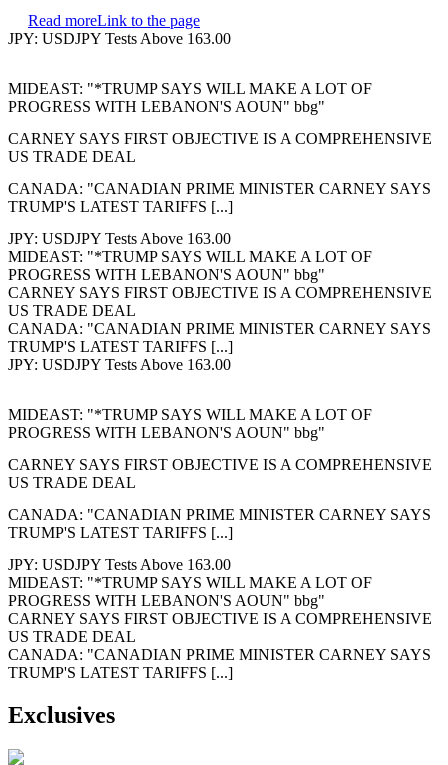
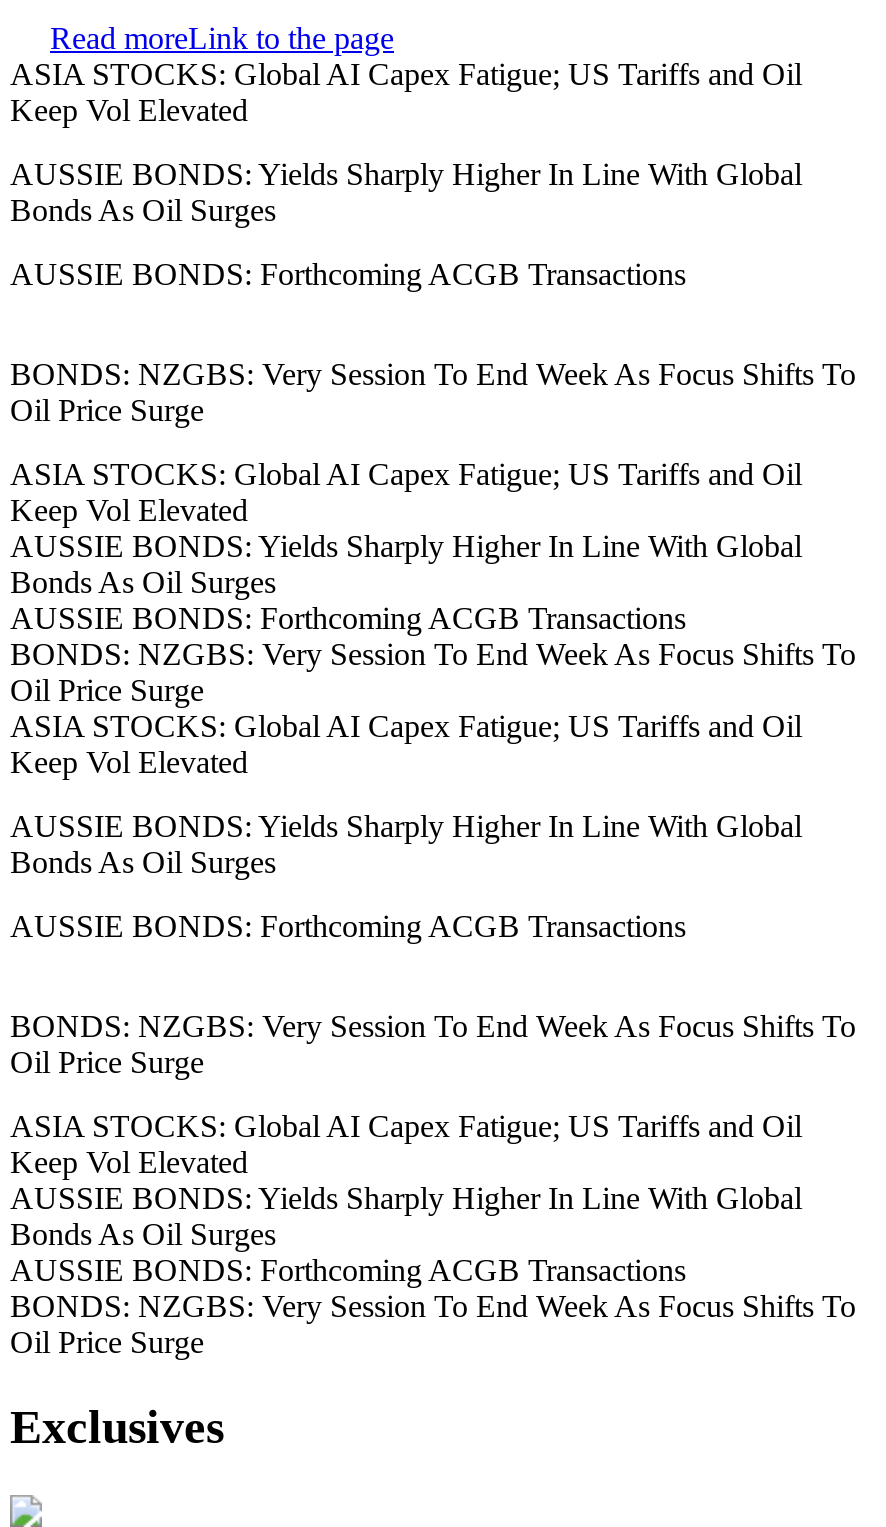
- JPY: USDJPY Tests Above 163.00
+ ASIA STOCKS: Global AI Capex Fatigue; US Tariffs and Oil
+ Keep Vol Elevated

- MIDEAST: "*TRUMP SAYS WILL MAKE A LOT OF
- PROGRESS WITH LEBANON'S AOUN" bbg"
+ AUSSIE BONDS: Yields Sharply Higher In Line With Global
+ Bonds As Oil Surges

- CARNEY SAYS FIRST OBJECTIVE IS A COMPREHENSIVE
- US TRADE DEAL
+ AUSSIE BONDS: Forthcoming ACGB Transactions

- CANADA: "CANADIAN PRIME MINISTER CARNEY SAYS
- TRUMP'S LATEST TARIFFS [...]
+ BONDS: NZGBS: Very Session To End Week As Focus Shifts To
+ Oil Price Surge

- JPY: USDJPY Tests Above 163.00
- MIDEAST: "*TRUMP SAYS WILL MAKE A LOT OF
- PROGRESS WITH LEBANON'S AOUN" bbg"
- CARNEY SAYS FIRST OBJECTIVE IS A COMPREHENSIVE
- US TRADE DEAL
- CANADA: "CANADIAN PRIME MINISTER CARNEY SAYS
- TRUMP'S LATEST TARIFFS [...]
- JPY: USDJPY Tests Above 163.00
+ ASIA STOCKS: Global AI Capex Fatigue; US Tariffs and Oil
+ Keep Vol Elevated
+ AUSSIE BONDS: Yields Sharply Higher In Line With Global
+ Bonds As Oil Surges
+ AUSSIE BONDS: Forthcoming ACGB Transactions
+ BONDS: NZGBS: Very Session To End Week As Focus Shifts To
+ Oil Price Surge
+ ASIA STOCKS: Global AI Capex Fatigue; US Tariffs and Oil
+ Keep Vol Elevated

- MIDEAST: "*TRUMP SAYS WILL MAKE A LOT OF
- PROGRESS WITH LEBANON'S AOUN" bbg"
+ AUSSIE BONDS: Yields Sharply Higher In Line With Global
+ Bonds As Oil Surges

- CARNEY SAYS FIRST OBJECTIVE IS A COMPREHENSIVE
- US TRADE DEAL
+ AUSSIE BONDS: Forthcoming ACGB Transactions

- CANADA: "CANADIAN PRIME MINISTER CARNEY SAYS
- TRUMP'S LATEST TARIFFS [...]
+ BONDS: NZGBS: Very Session To End Week As Focus Shifts To
+ Oil Price Surge

- JPY: USDJPY Tests Above 163.00
- MIDEAST: "*TRUMP SAYS WILL MAKE A LOT OF
- PROGRESS WITH LEBANON'S AOUN" bbg"
- CARNEY SAYS FIRST OBJECTIVE IS A COMPREHENSIVE
- US TRADE DEAL
- CANADA: "CANADIAN PRIME MINISTER CARNEY SAYS
- TRUMP'S LATEST TARIFFS [...]
+ ASIA STOCKS: Global AI Capex Fatigue; US Tariffs and Oil
+ Keep Vol Elevated
+ AUSSIE BONDS: Yields Sharply Higher In Line With Global
+ Bonds As Oil Surges
+ AUSSIE BONDS: Forthcoming ACGB Transactions
+ BONDS: NZGBS: Very Session To End Week As Focus Shifts To
+ Oil Price Surge
